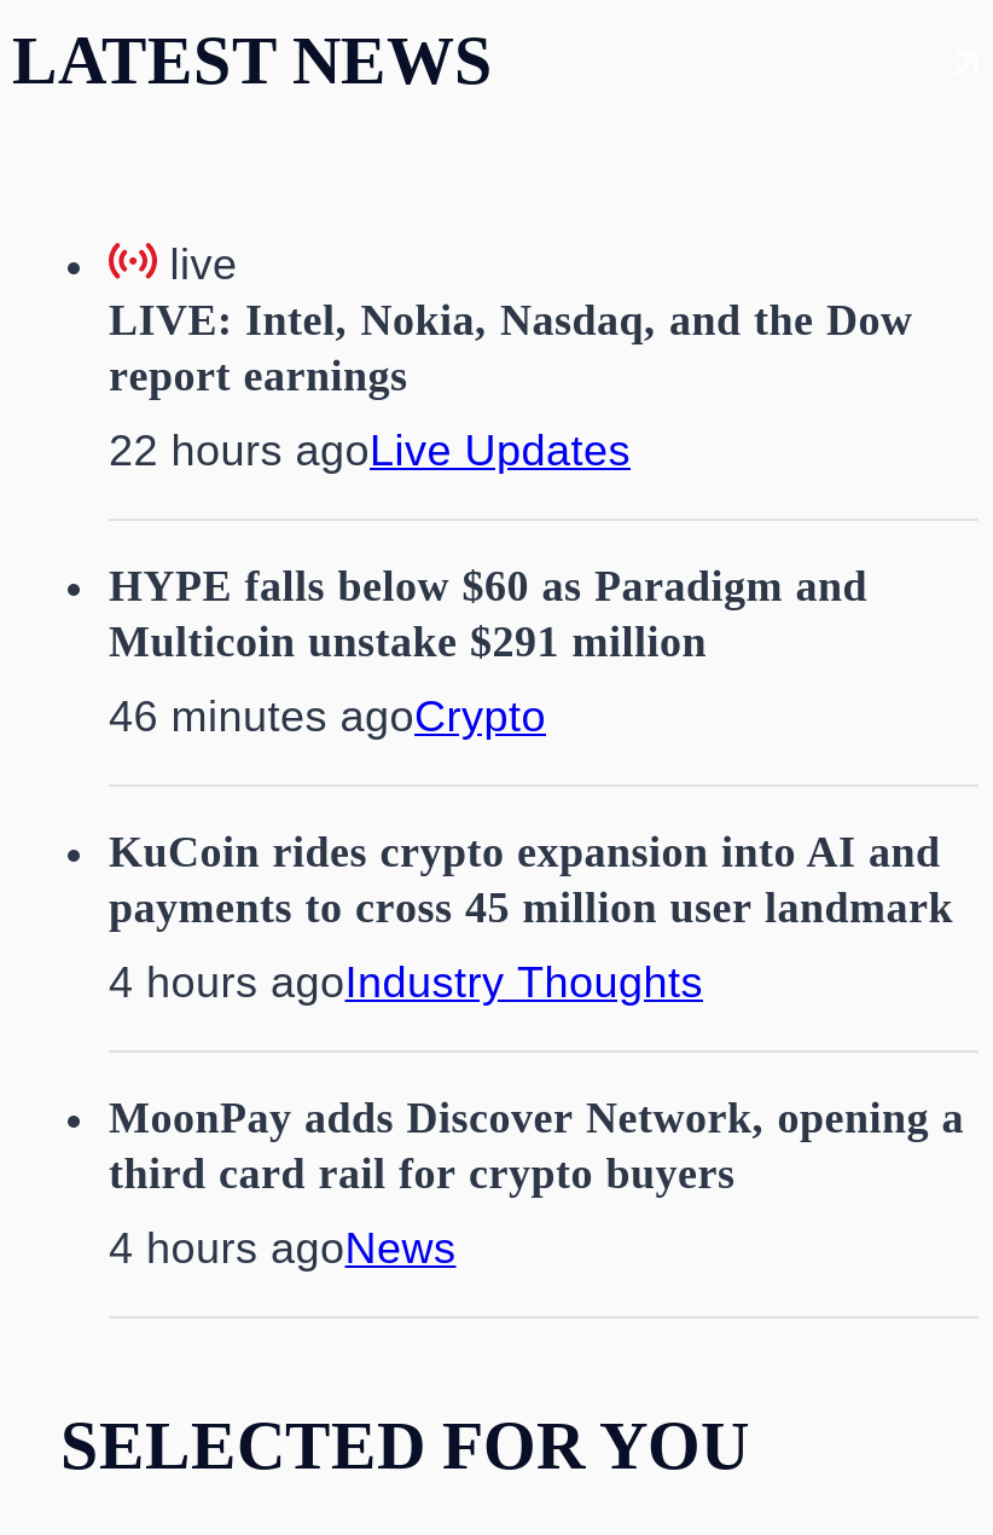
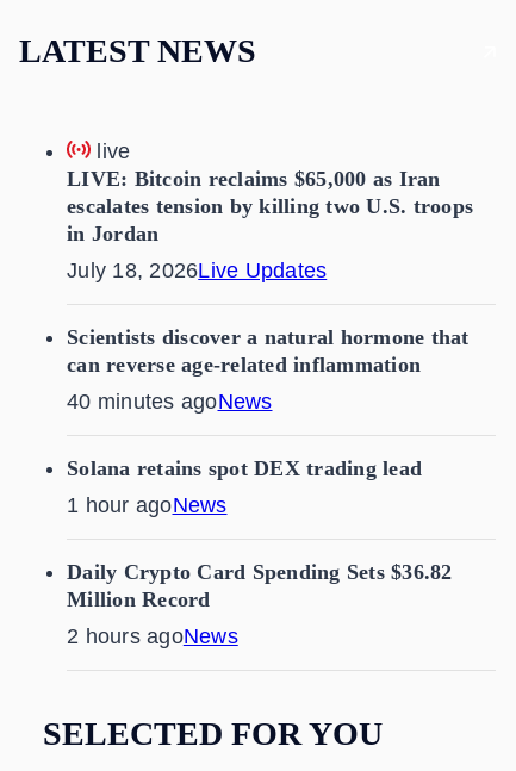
- LIVE: Intel, Nokia, Nasdaq, and the Dow
- report earnings
+ LIVE: Bitcoin reclaims $65,000 as Iran
+ escalates tension by killing two U.S. troops
+ in Jordan

- 22 hours agoLive Updates
+ July 18, 2026Live Updates

- HYPE falls below $60 as Paradigm and
- Multicoin unstake $291 million
+ Scientists discover a natural hormone that
+ can reverse age-related inflammation

- 46 minutes agoCrypto
+ 40 minutes agoNews

- KuCoin rides crypto expansion into AI and
- payments to cross 45 million user landmark
+ Solana retains spot DEX trading lead

- 4 hours agoIndustry Thoughts
+ 1 hour agoNews

- MoonPay adds Discover Network, opening a
- third card rail for crypto buyers
+ Daily Crypto Card Spending Sets $36.82
+ Million Record

- 4 hours agoNews
+ 2 hours agoNews
